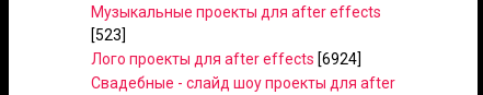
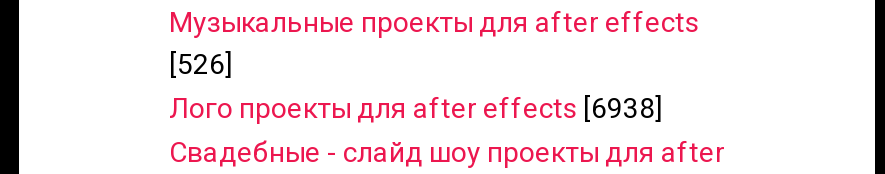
- [523]
+ [526]

- Лого проекты для after effects [6924]
+ Лого проекты для after effects [6938]
